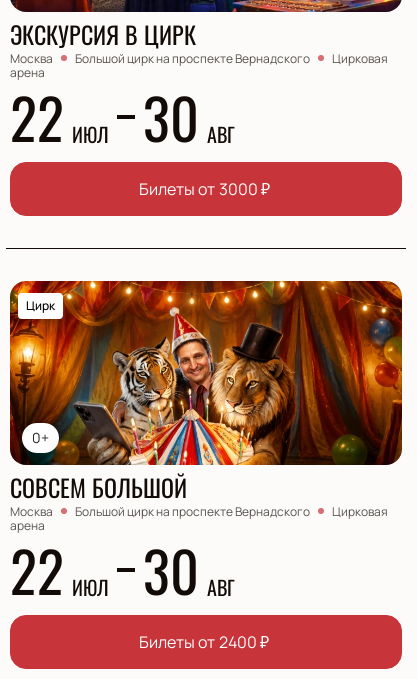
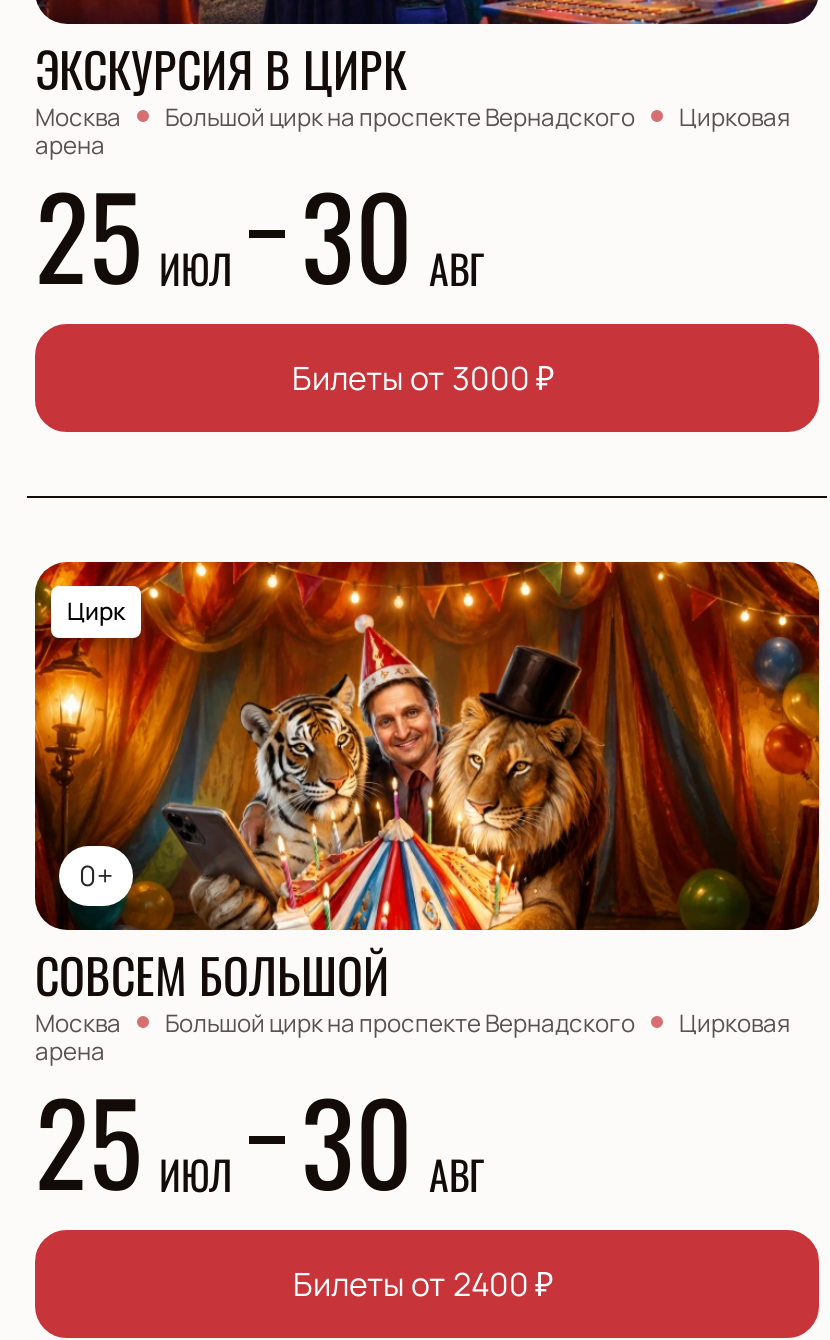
- 22 ИЮЛ 30 АВГ
+ 25 ИЮЛ 30 АВГ

- 22 ИЮЛ 30 АВГ
+ 25 ИЮЛ 30 АВГ
